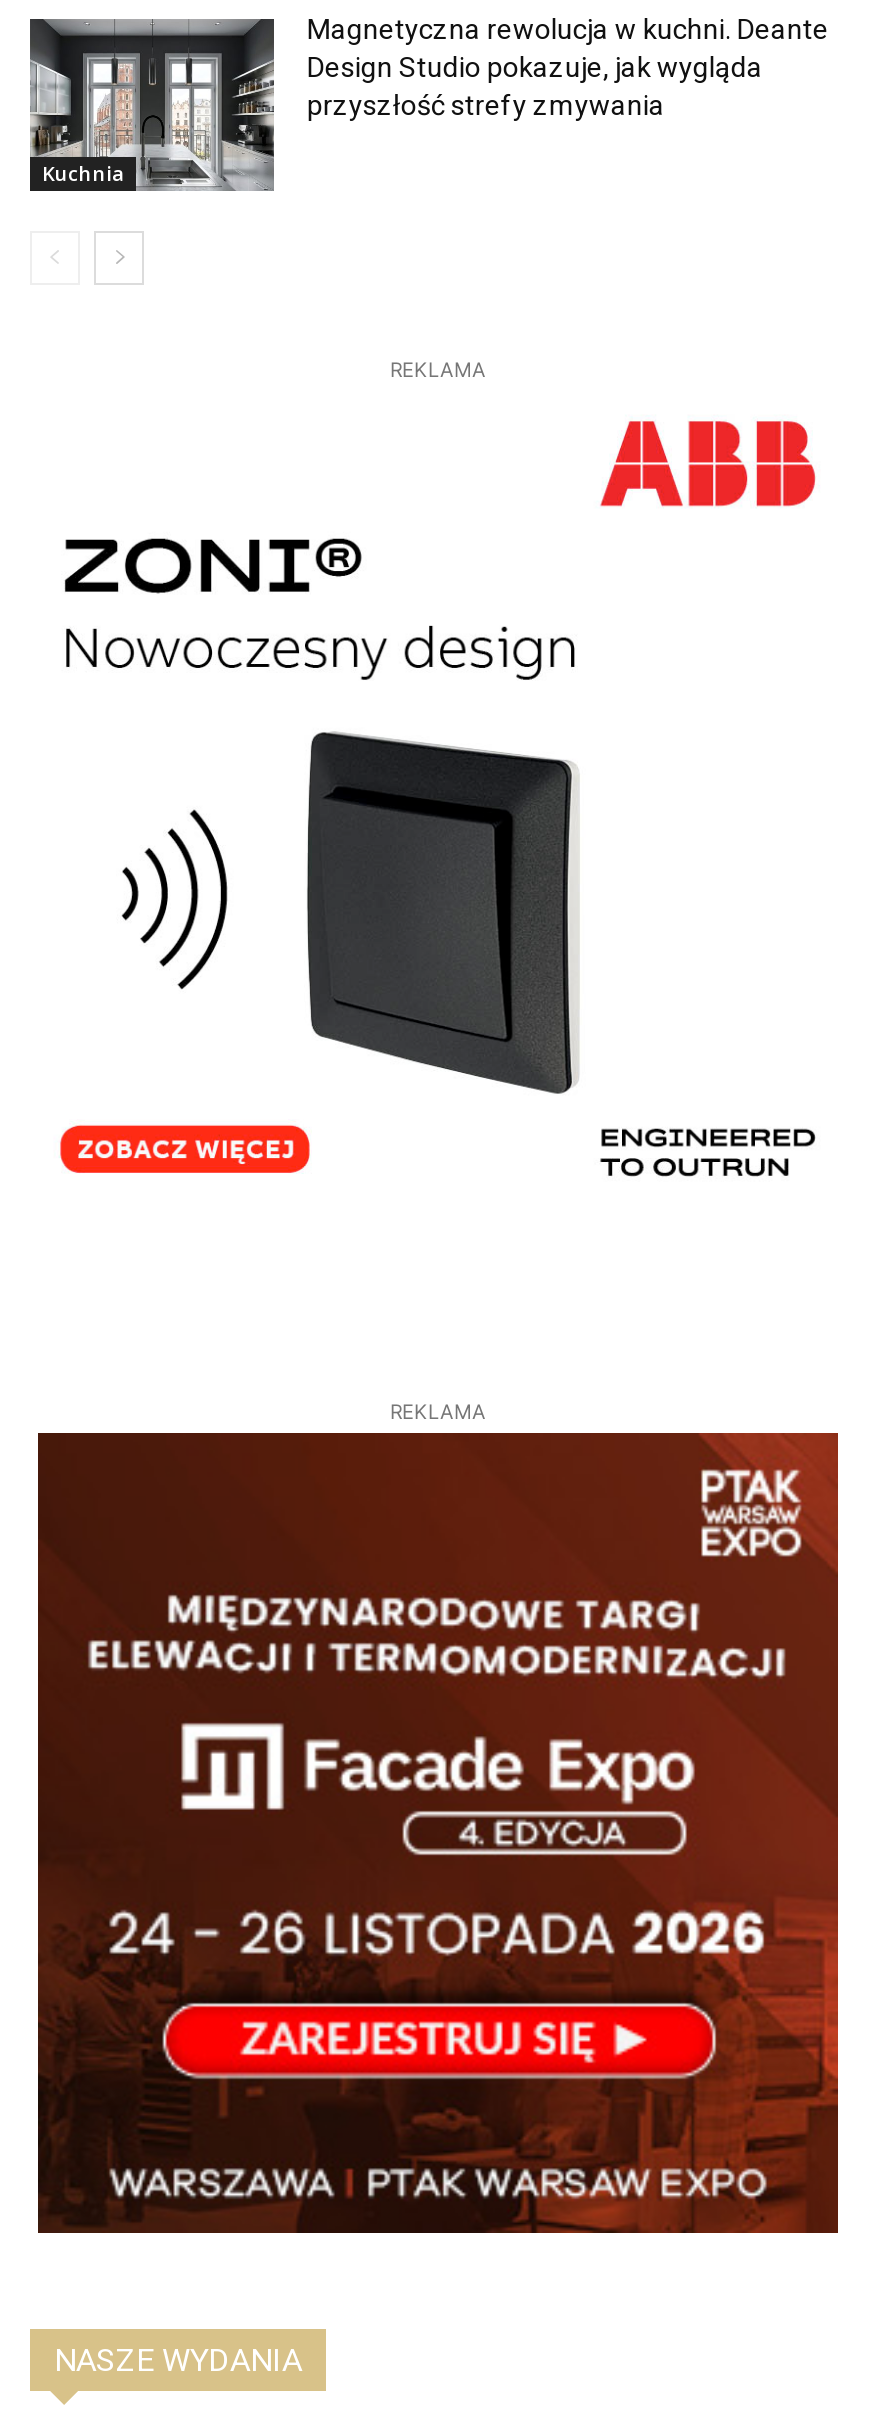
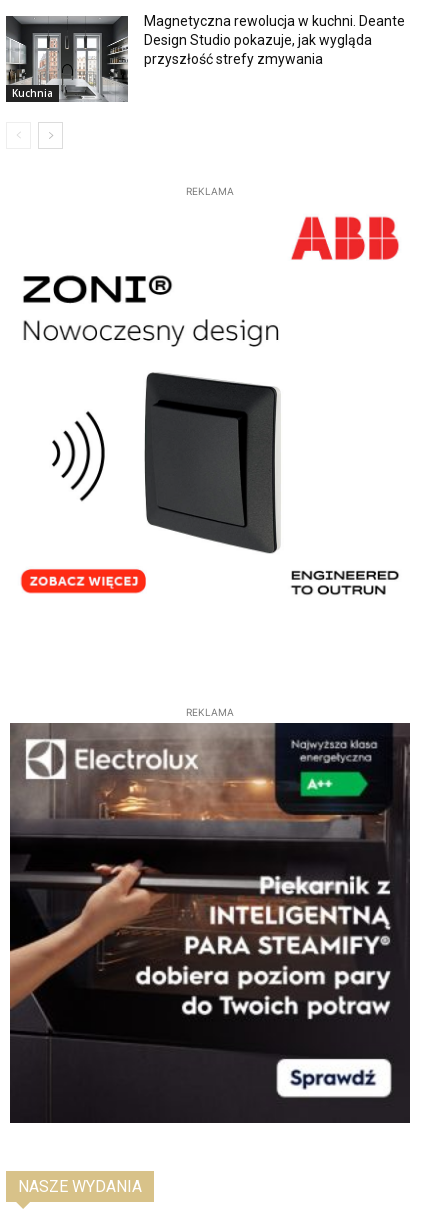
- [image]
+ [image]
